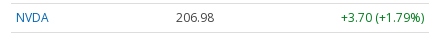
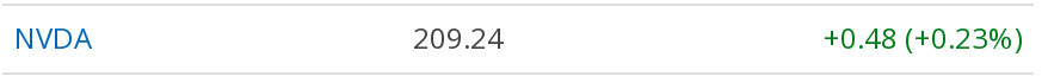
- 206.98
+ 209.24

- +3.70 (+1.79%)
+ +0.48 (+0.23%)
